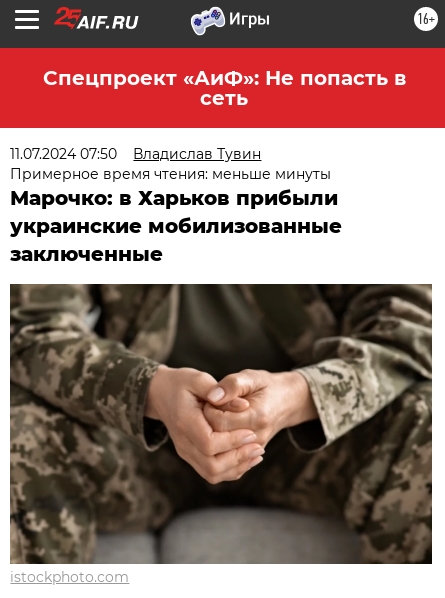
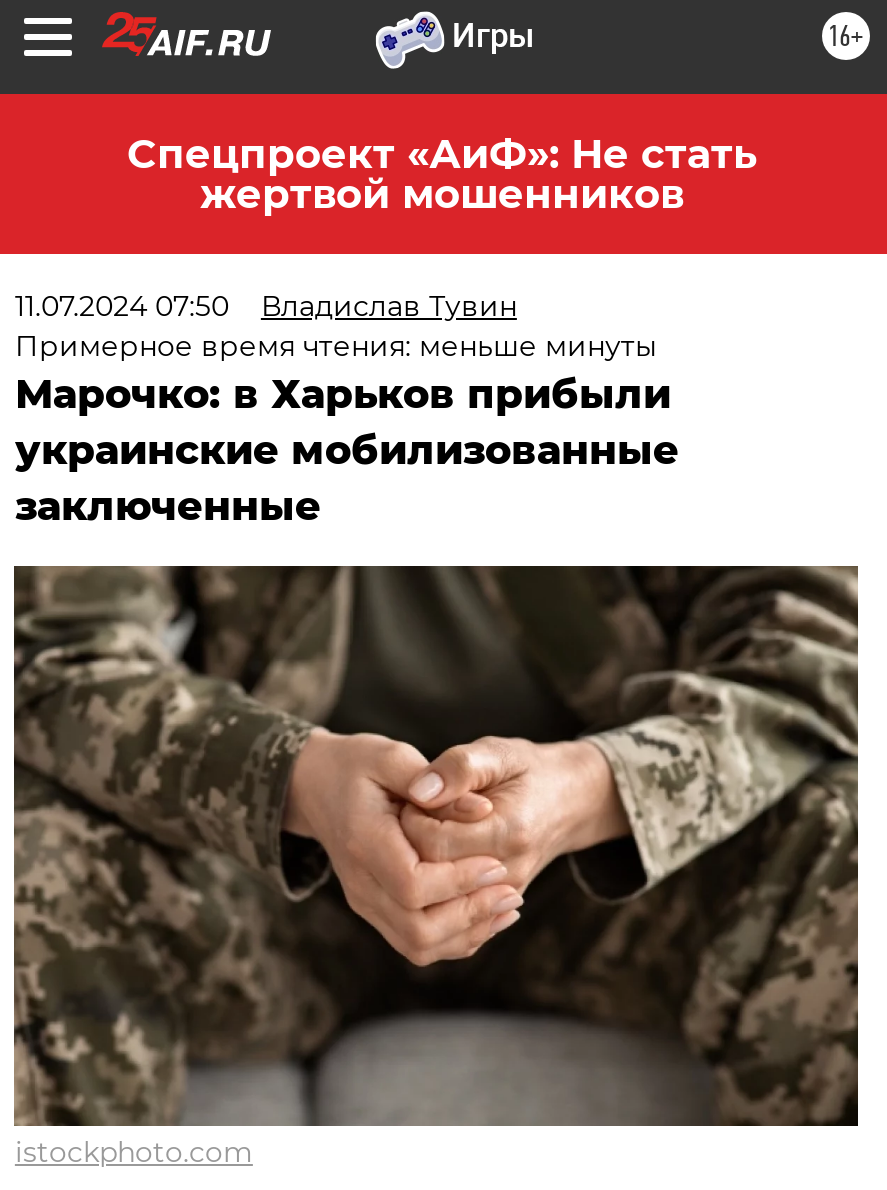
- Спецпроект «АиФ»: Не попасть в
- сеть
+ Спецпроект «АиФ»: Не стать
+ жертвой мошенников
